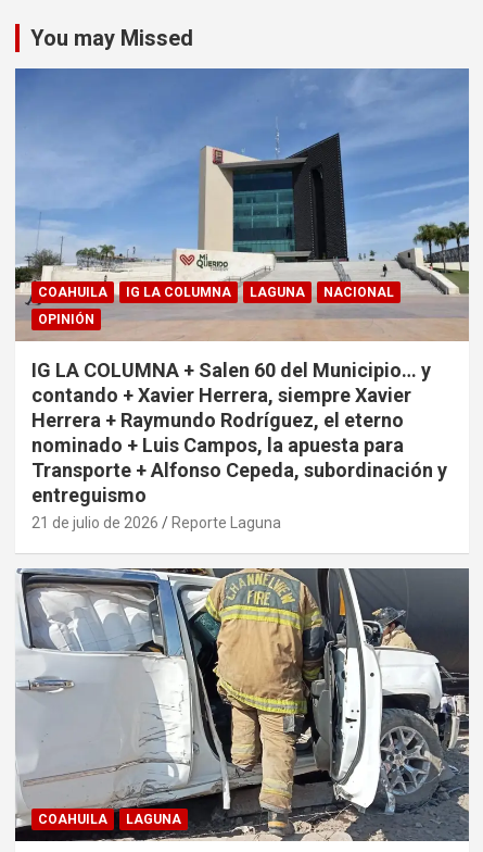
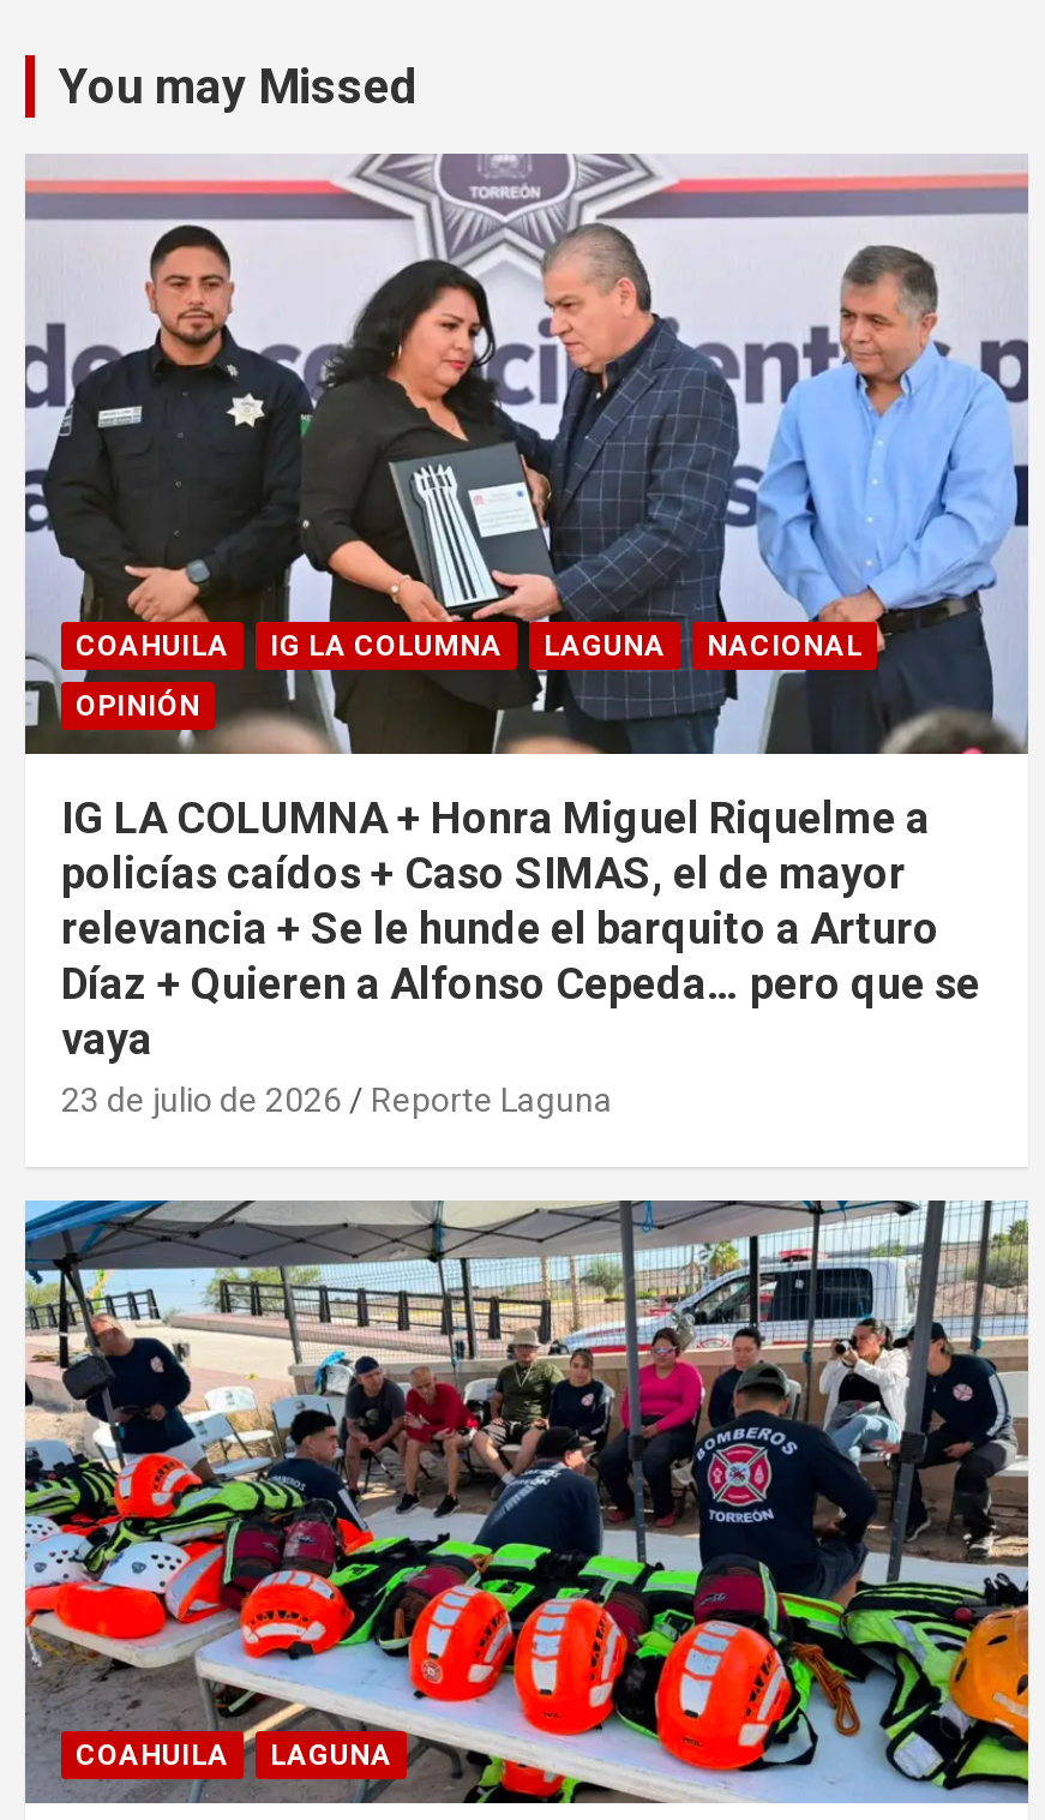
- [image]
- IG LA COLUMNA + Salen 60 del Municipio… y
- contando + Xavier Herrera, siempre Xavier
- Herrera + Raymundo Rodríguez, el eterno
- nominado + Luis Campos, la apuesta para
- Transporte + Alfonso Cepeda, subordinación y
- entreguismo
- 21 de julio de 2026
+ [image]
+ IG LA COLUMNA + Honra Miguel Riquelme a
+ policías caídos + Caso SIMAS, el de mayor
+ relevancia + Se le hunde el barquito a Arturo
+ Díaz + Quieren a Alfonso Cepeda… pero que se
+ vaya
+ 23 de julio de 2026

- [image]
+ [image]
